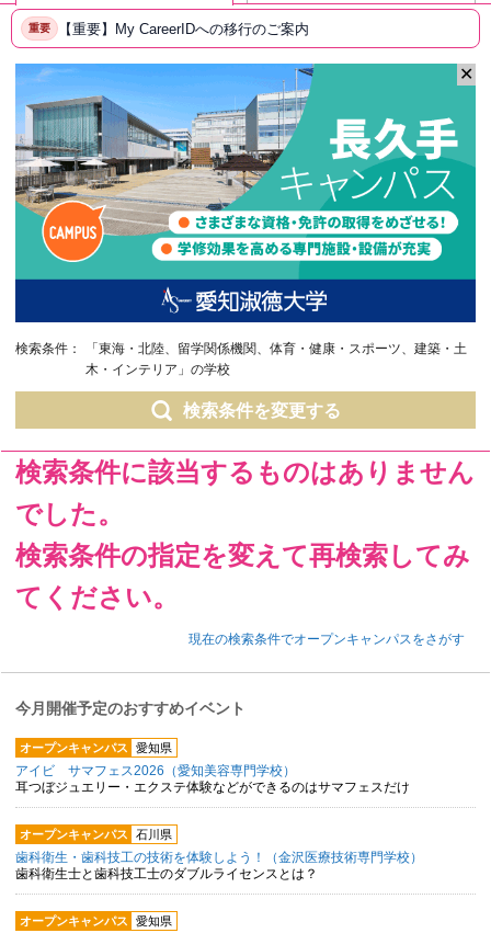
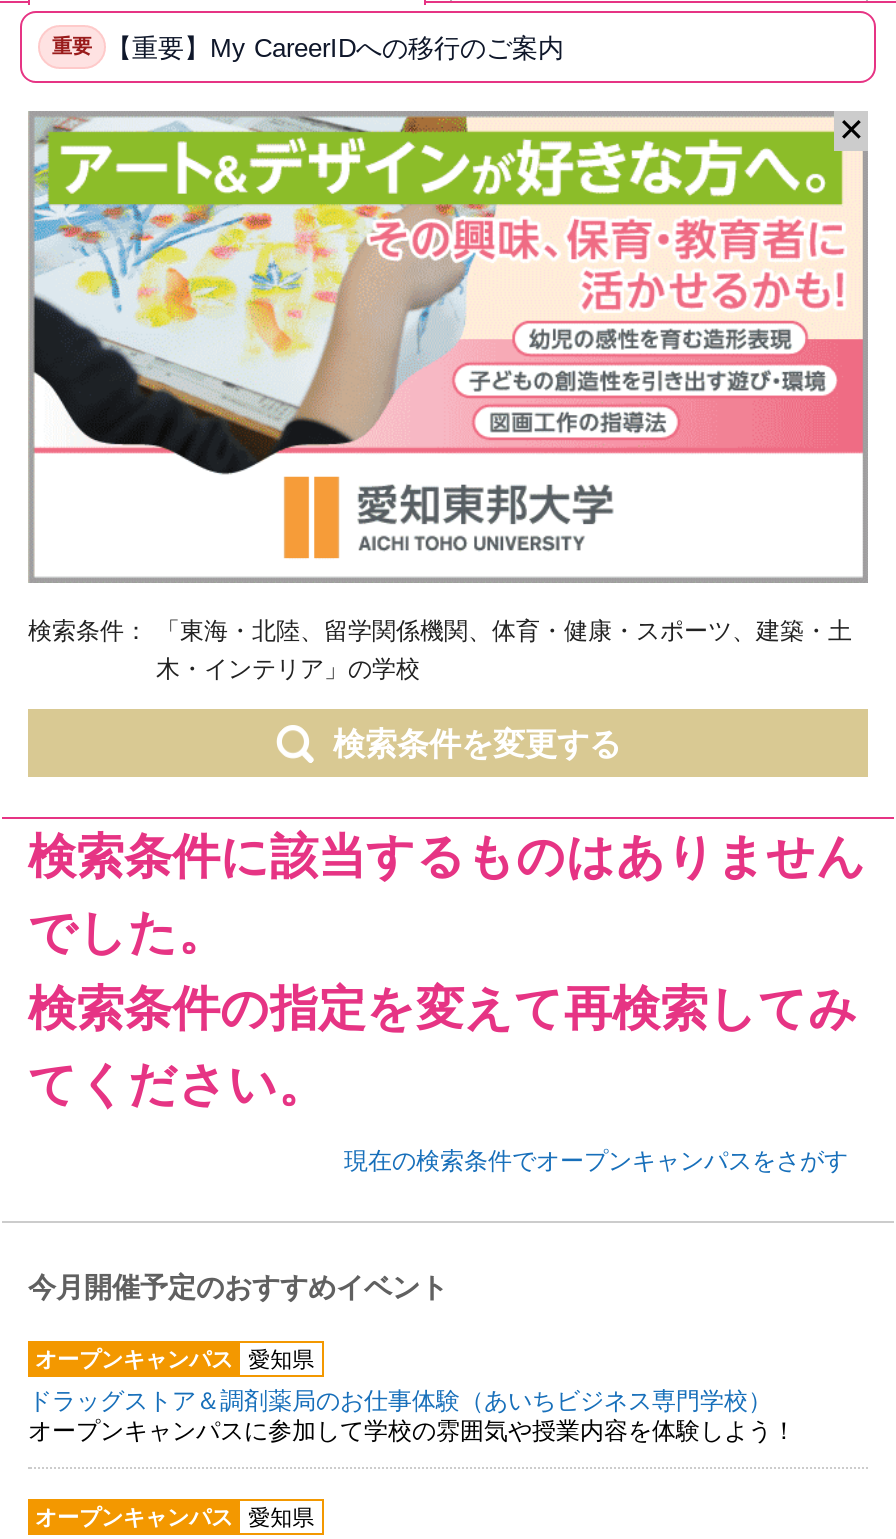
- [image]
+ [image]

- アイビ サマフェス2026（愛知美容専門学校）
- 耳つぼジュエリー・エクステ体験などができるのはサマフェスだけ
- オープンキャンパス
- 石川県
- 歯科衛生・歯科技工の技術を体験しよう！（金沢医療技術専門学校）
- 歯科衛生士と歯科技工士のダブルライセンスとは？
+ ドラッグストア＆調剤薬局のお仕事体験（あいちビジネス専門学校）
+ オープンキャンパスに参加して学校の雰囲気や授業内容を体験しよう！
